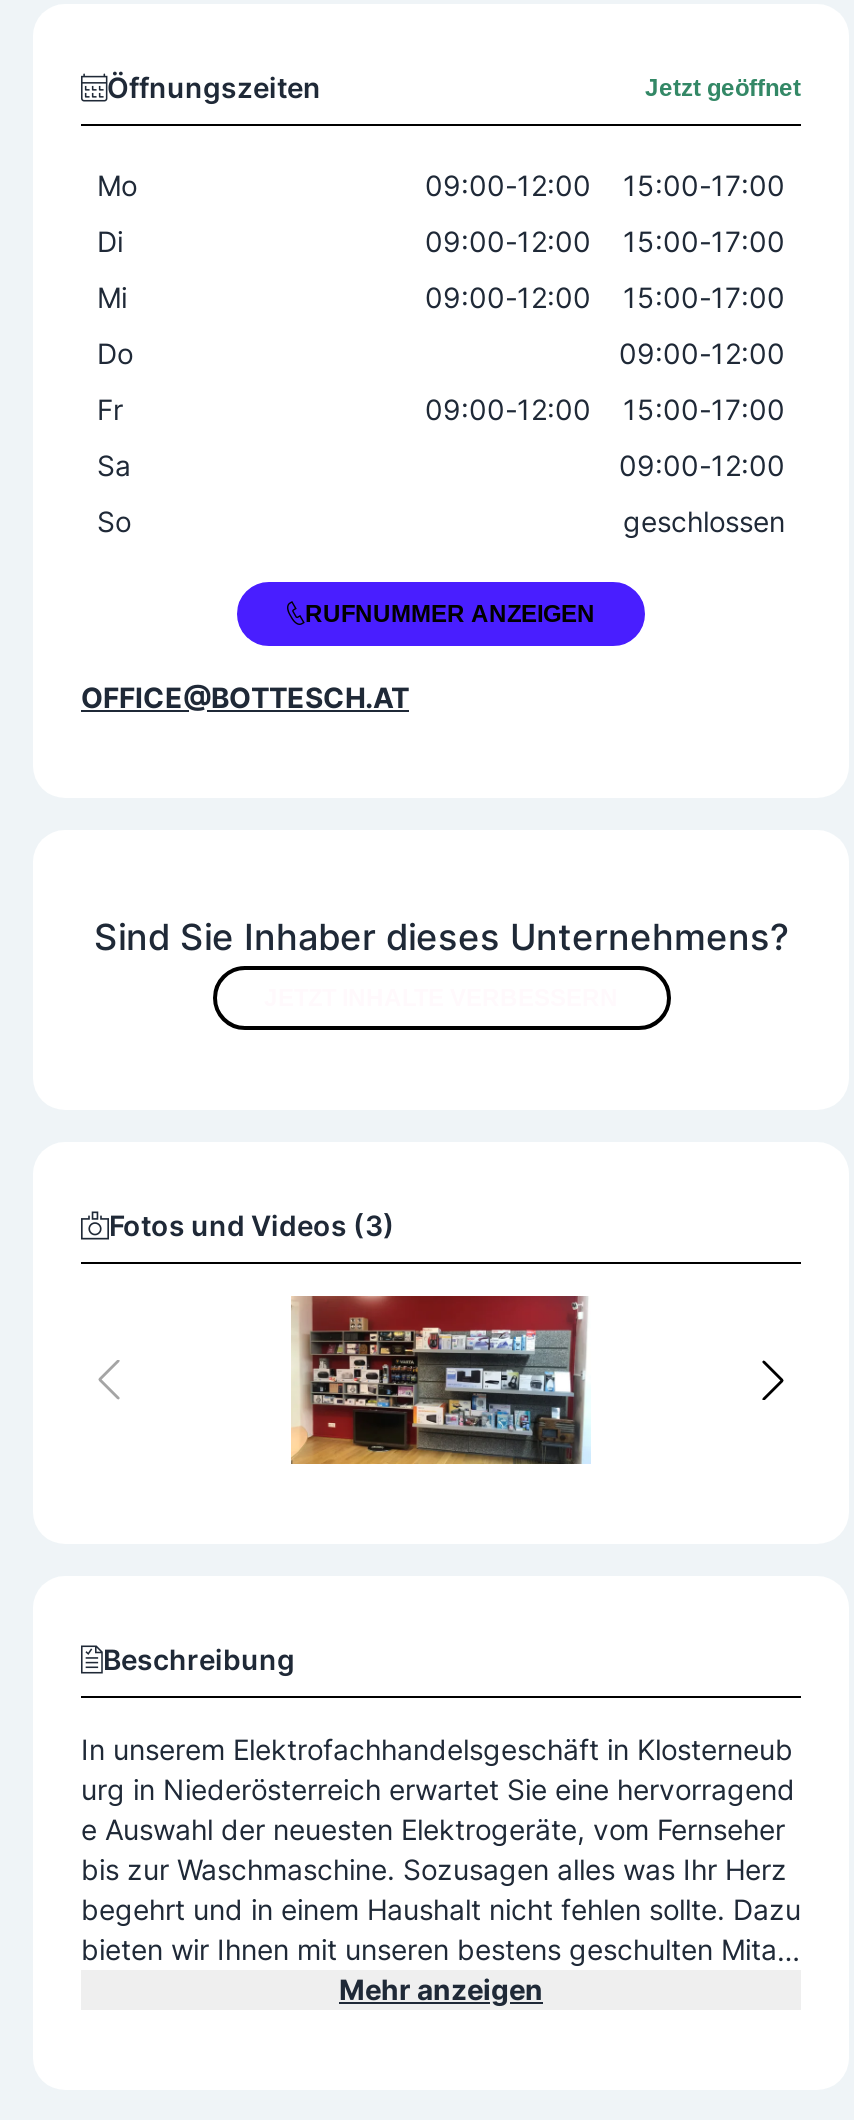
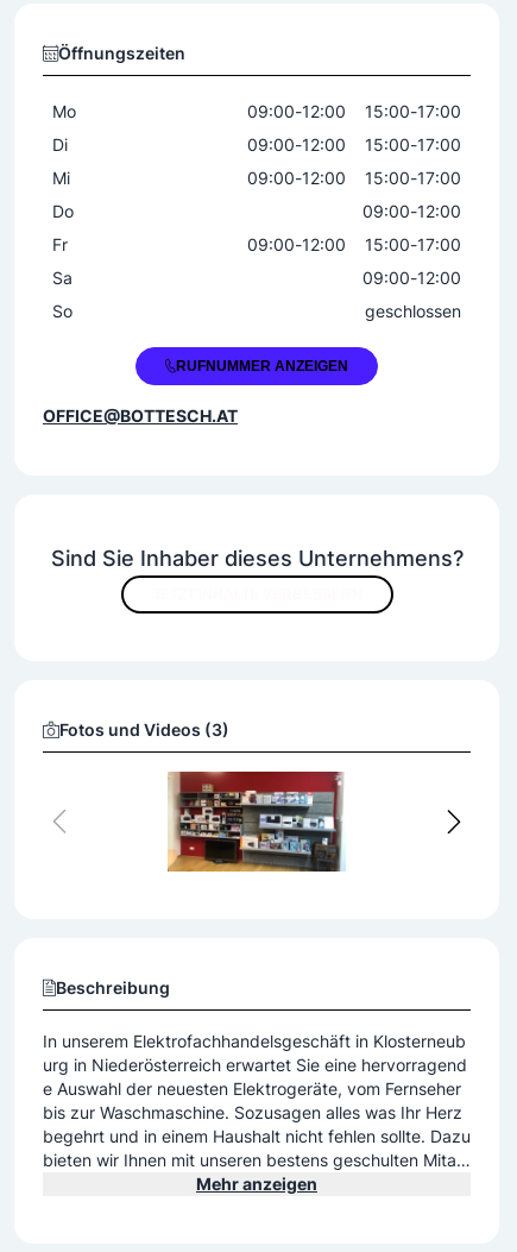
- Jetzt geöffnet
